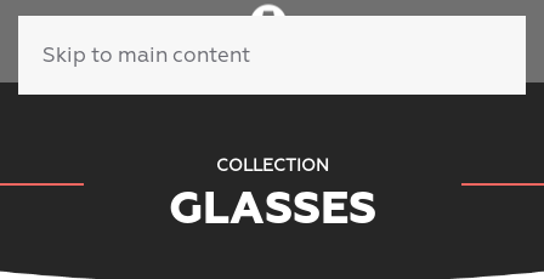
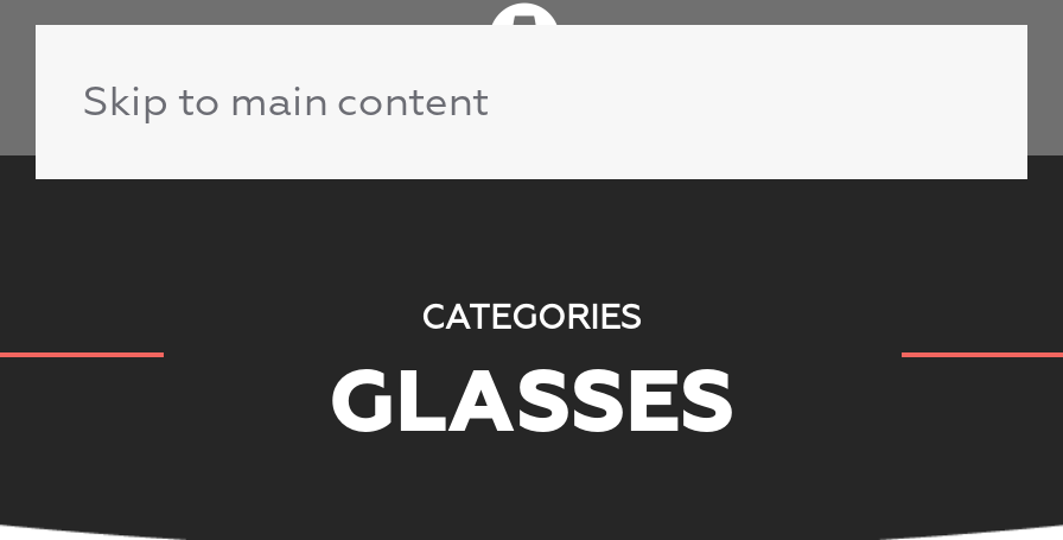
- COLLECTION
+ CATEGORIES
